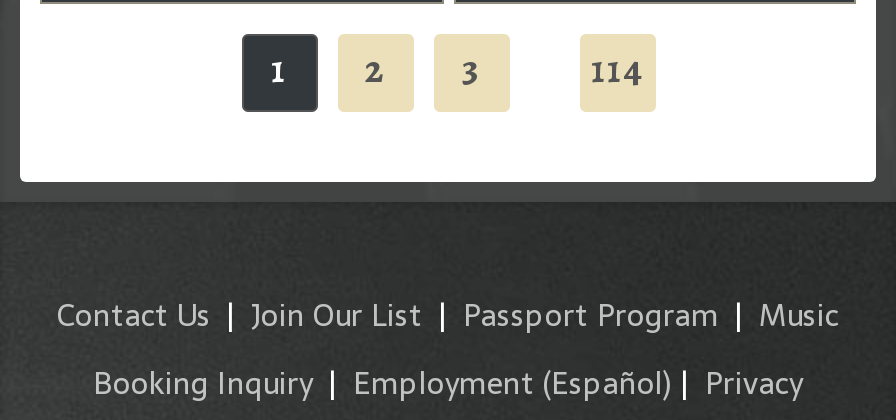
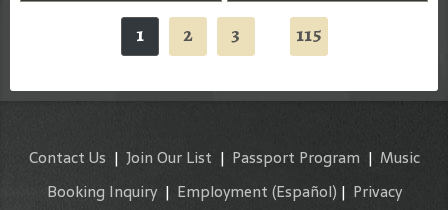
- 114
+ 115
